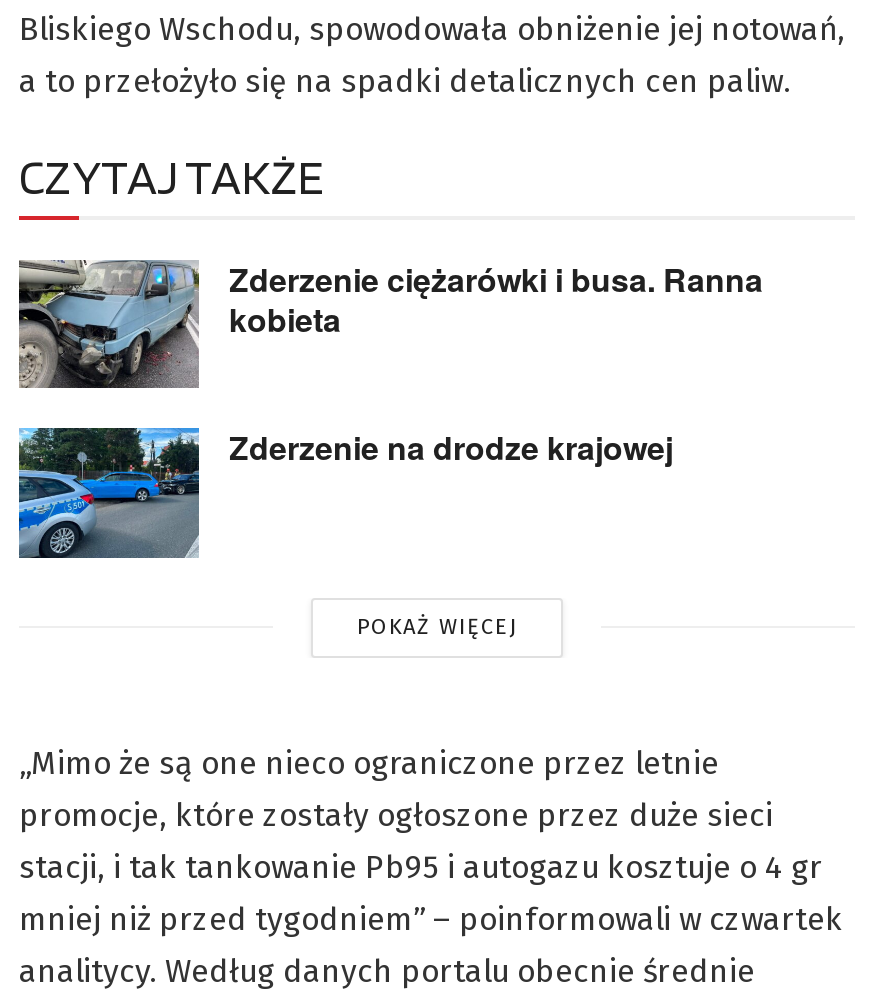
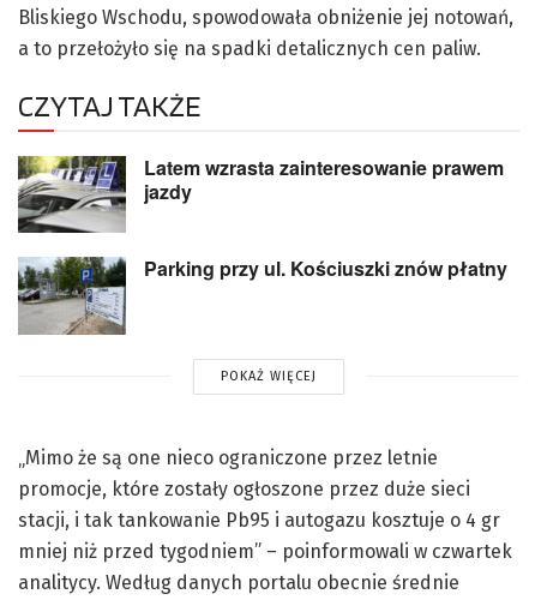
- [image]
- Zderzenie ciężarówki i busa. Ranna
- kobieta
+ [image]
+ Latem wzrasta zainteresowanie prawem
+ jazdy

- [image]
- Zderzenie na drodze krajowej
+ [image]
+ Parking przy ul. Kościuszki znów płatny
